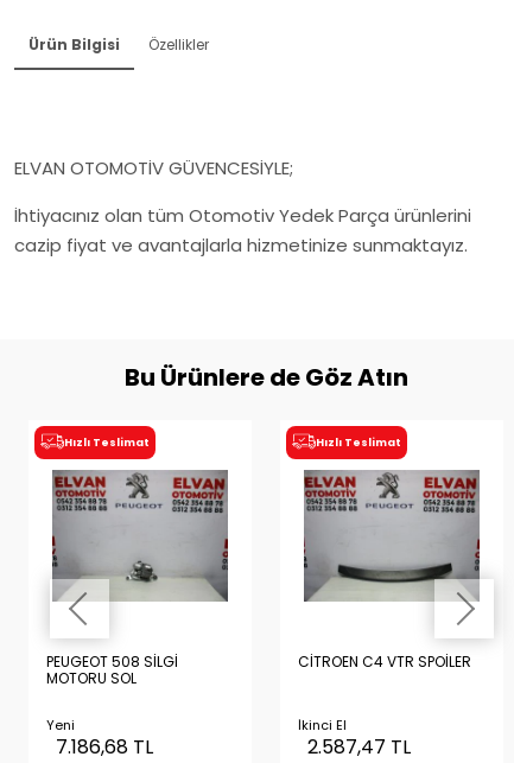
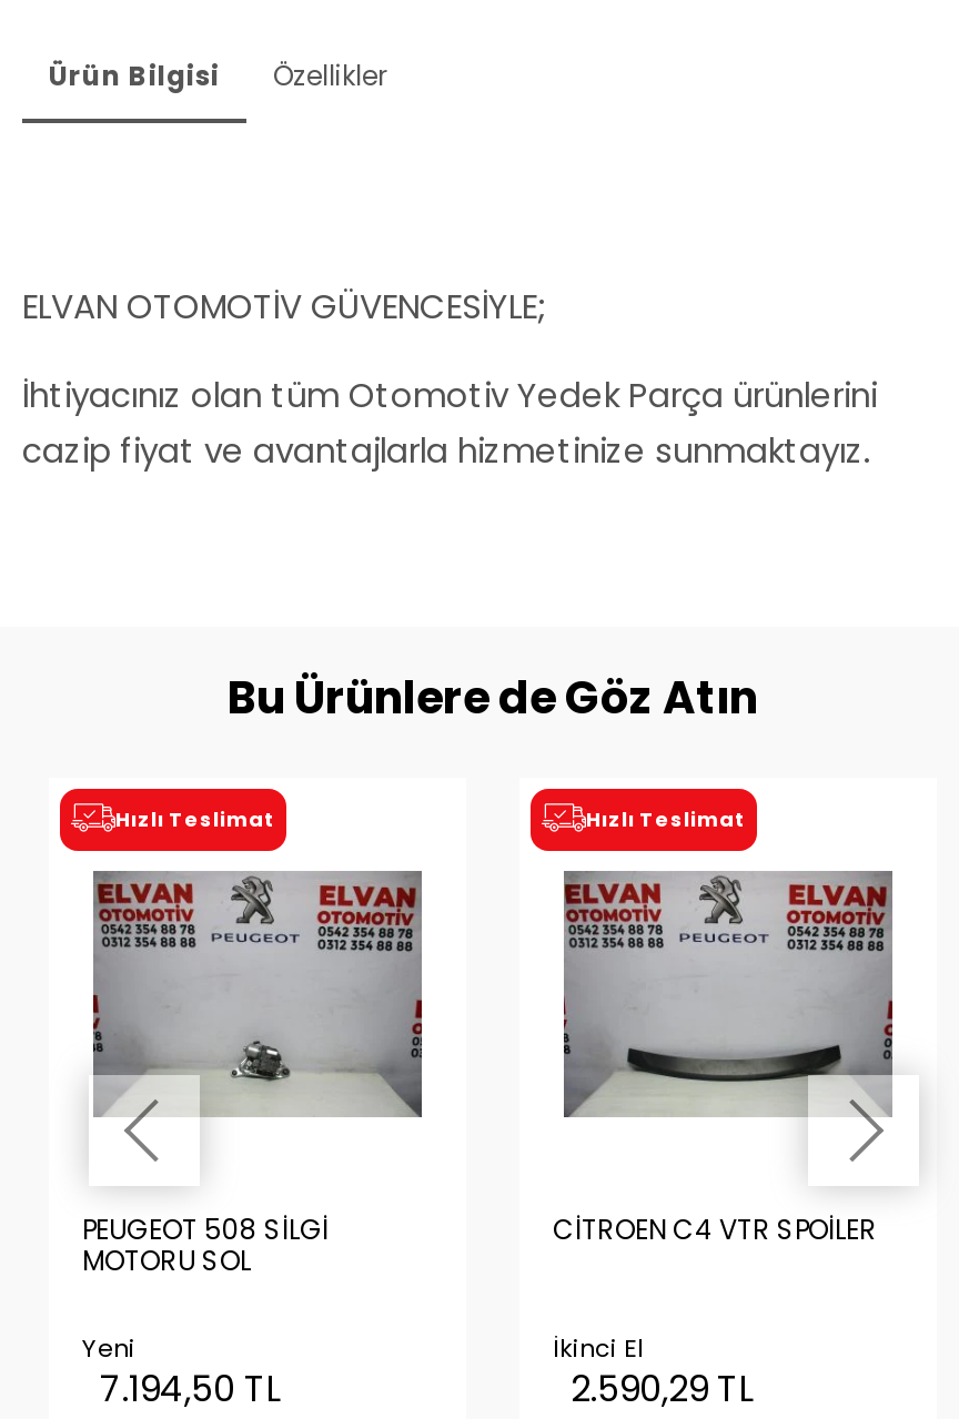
- 7.186,68 TL
+ 7.194,50 TL

- 2.587,47 TL
+ 2.590,29 TL
